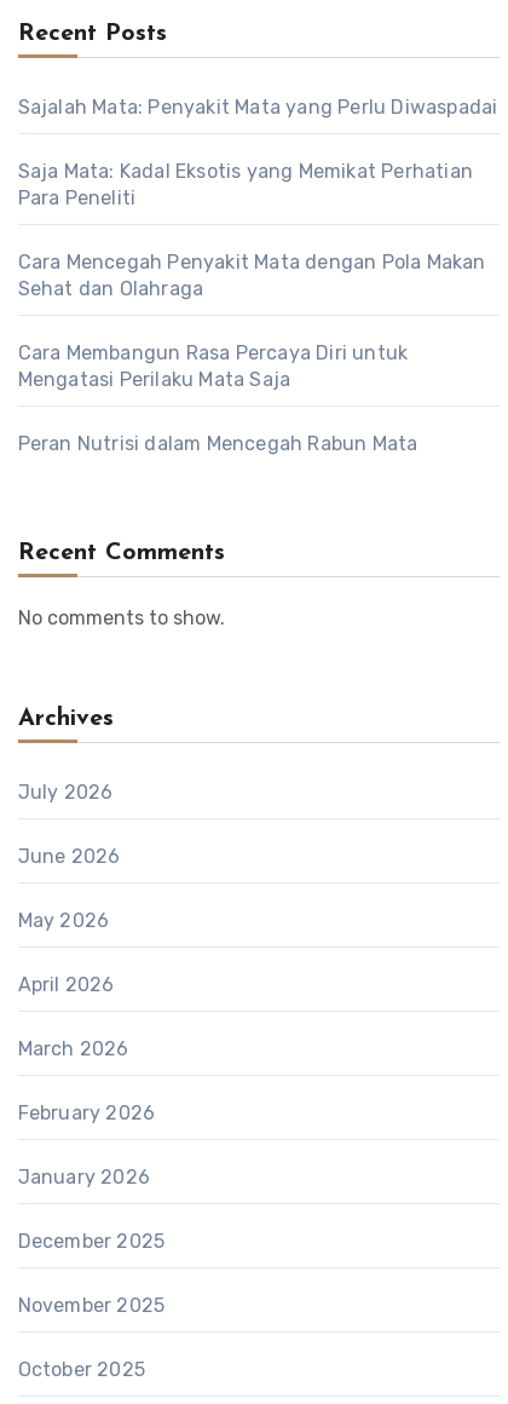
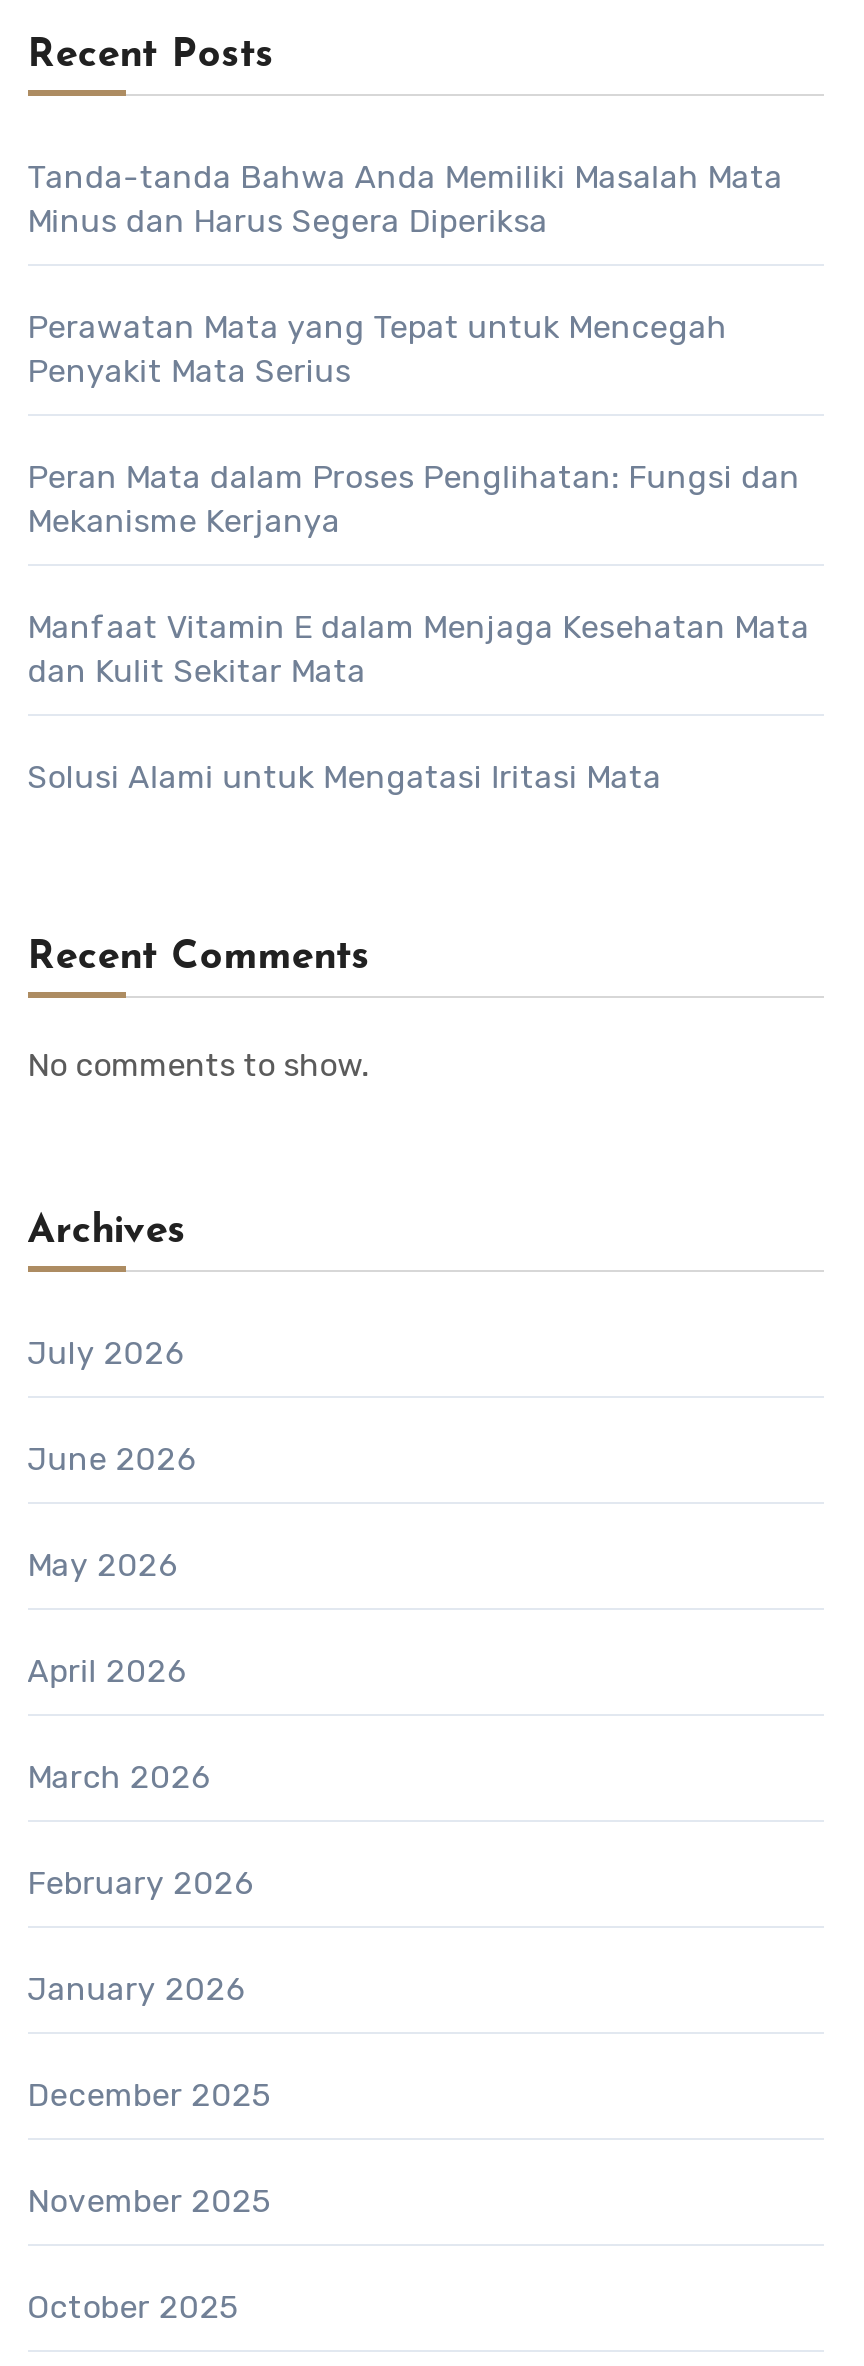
- Sajalah Mata: Penyakit Mata yang Perlu Diwaspadai
+ Tanda-tanda Bahwa Anda Memiliki Masalah Mata
+ Minus dan Harus Segera Diperiksa

- Saja Mata: Kadal Eksotis yang Memikat Perhatian
- Para Peneliti
+ Perawatan Mata yang Tepat untuk Mencegah
+ Penyakit Mata Serius

- Cara Mencegah Penyakit Mata dengan Pola Makan
- Sehat dan Olahraga
+ Peran Mata dalam Proses Penglihatan: Fungsi dan
+ Mekanisme Kerjanya

- Cara Membangun Rasa Percaya Diri untuk
- Mengatasi Perilaku Mata Saja
+ Manfaat Vitamin E dalam Menjaga Kesehatan Mata
+ dan Kulit Sekitar Mata

- Peran Nutrisi dalam Mencegah Rabun Mata
+ Solusi Alami untuk Mengatasi Iritasi Mata
